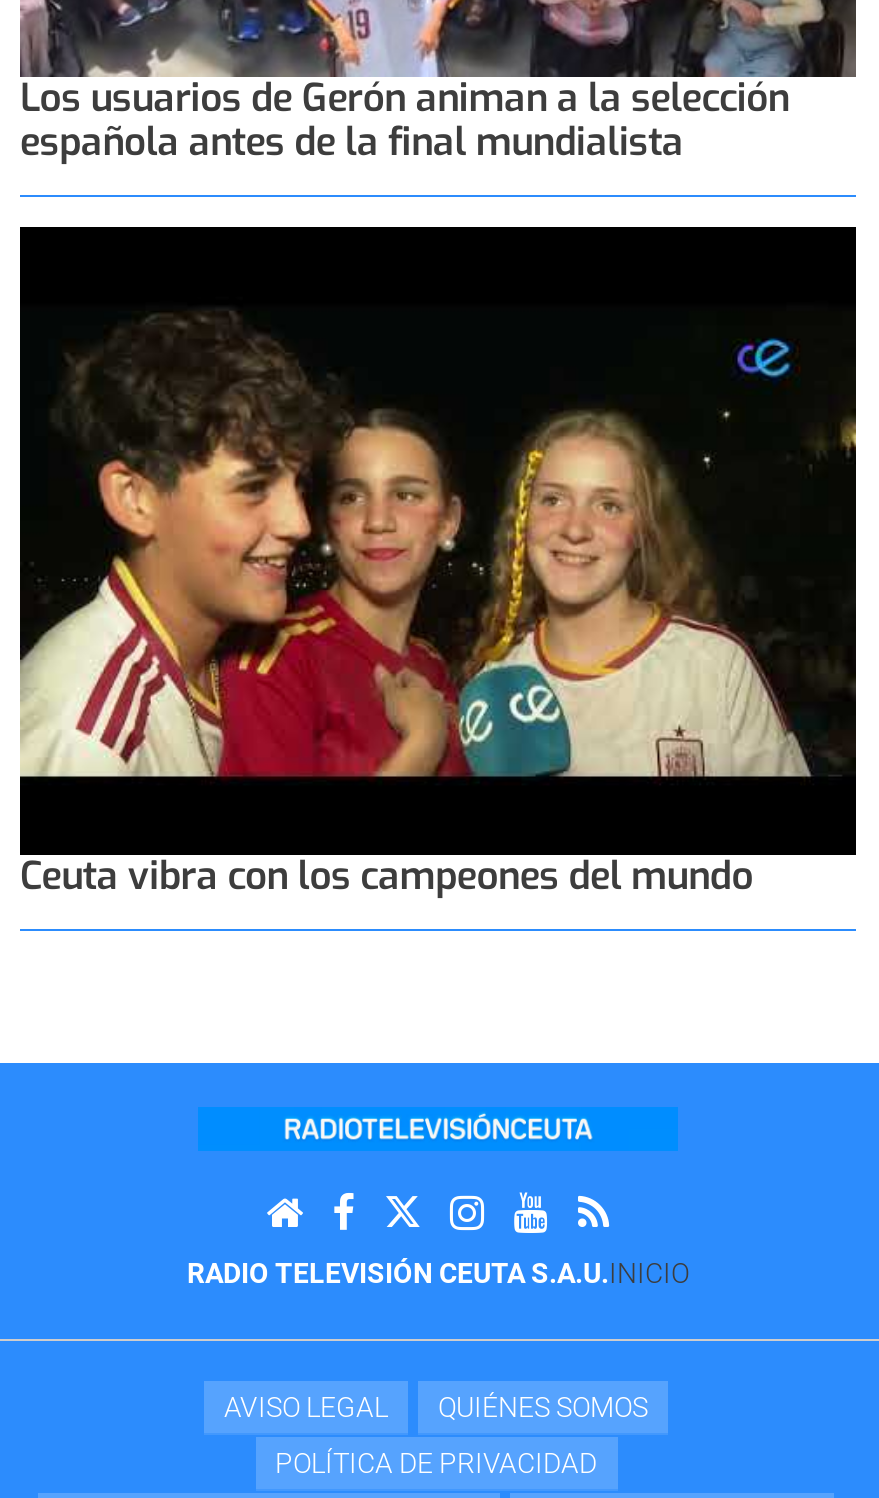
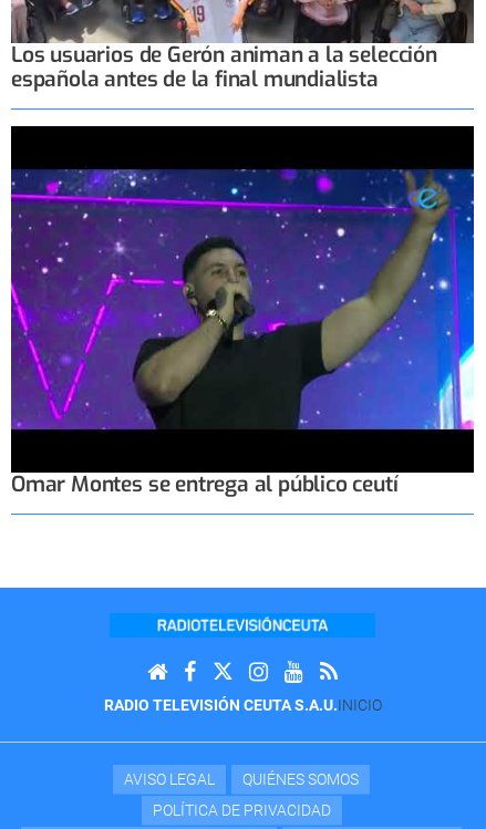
- [image]
- Ceuta vibra con los campeones del mundo
+ [image]
+ Omar Montes se entrega al público ceutí
